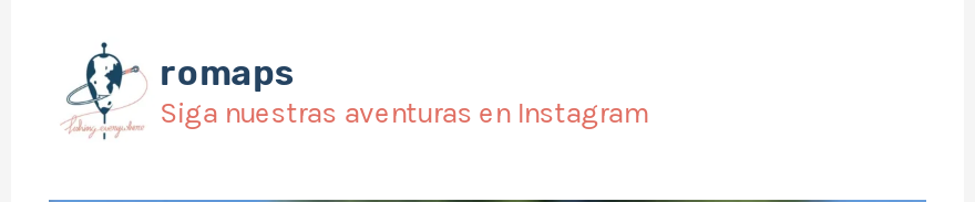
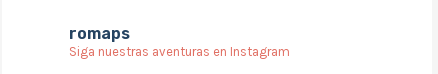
- [image]
